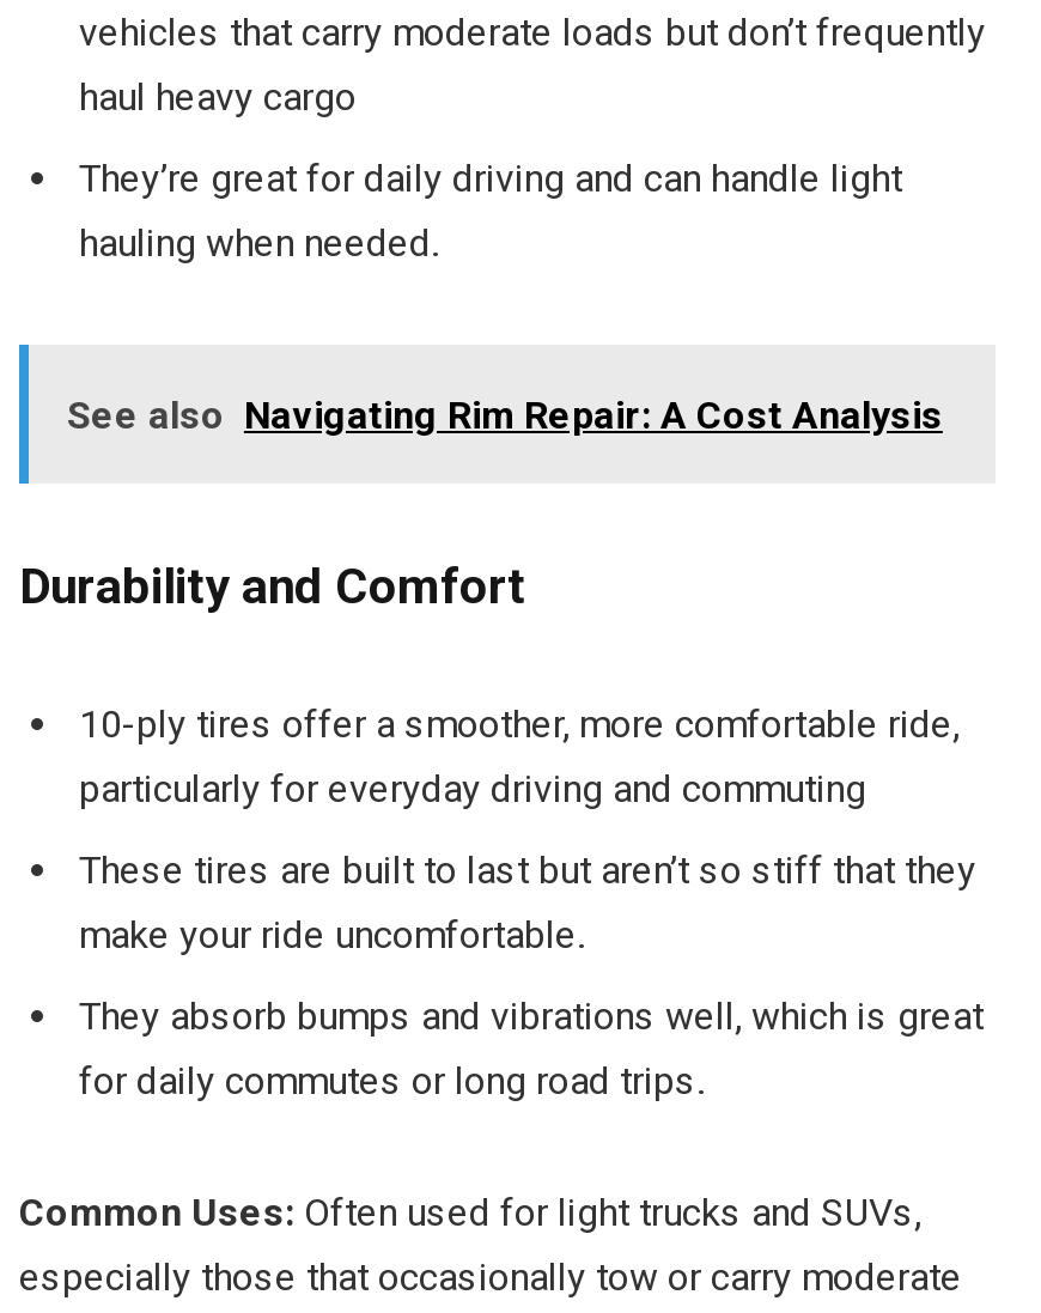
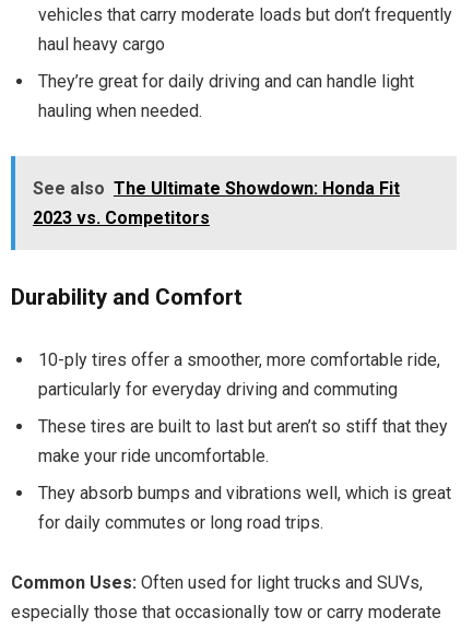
- See also Navigating Rim Repair: A Cost Analysis
+ See also The Ultimate Showdown: Honda Fit
+ 2023 vs. Competitors
